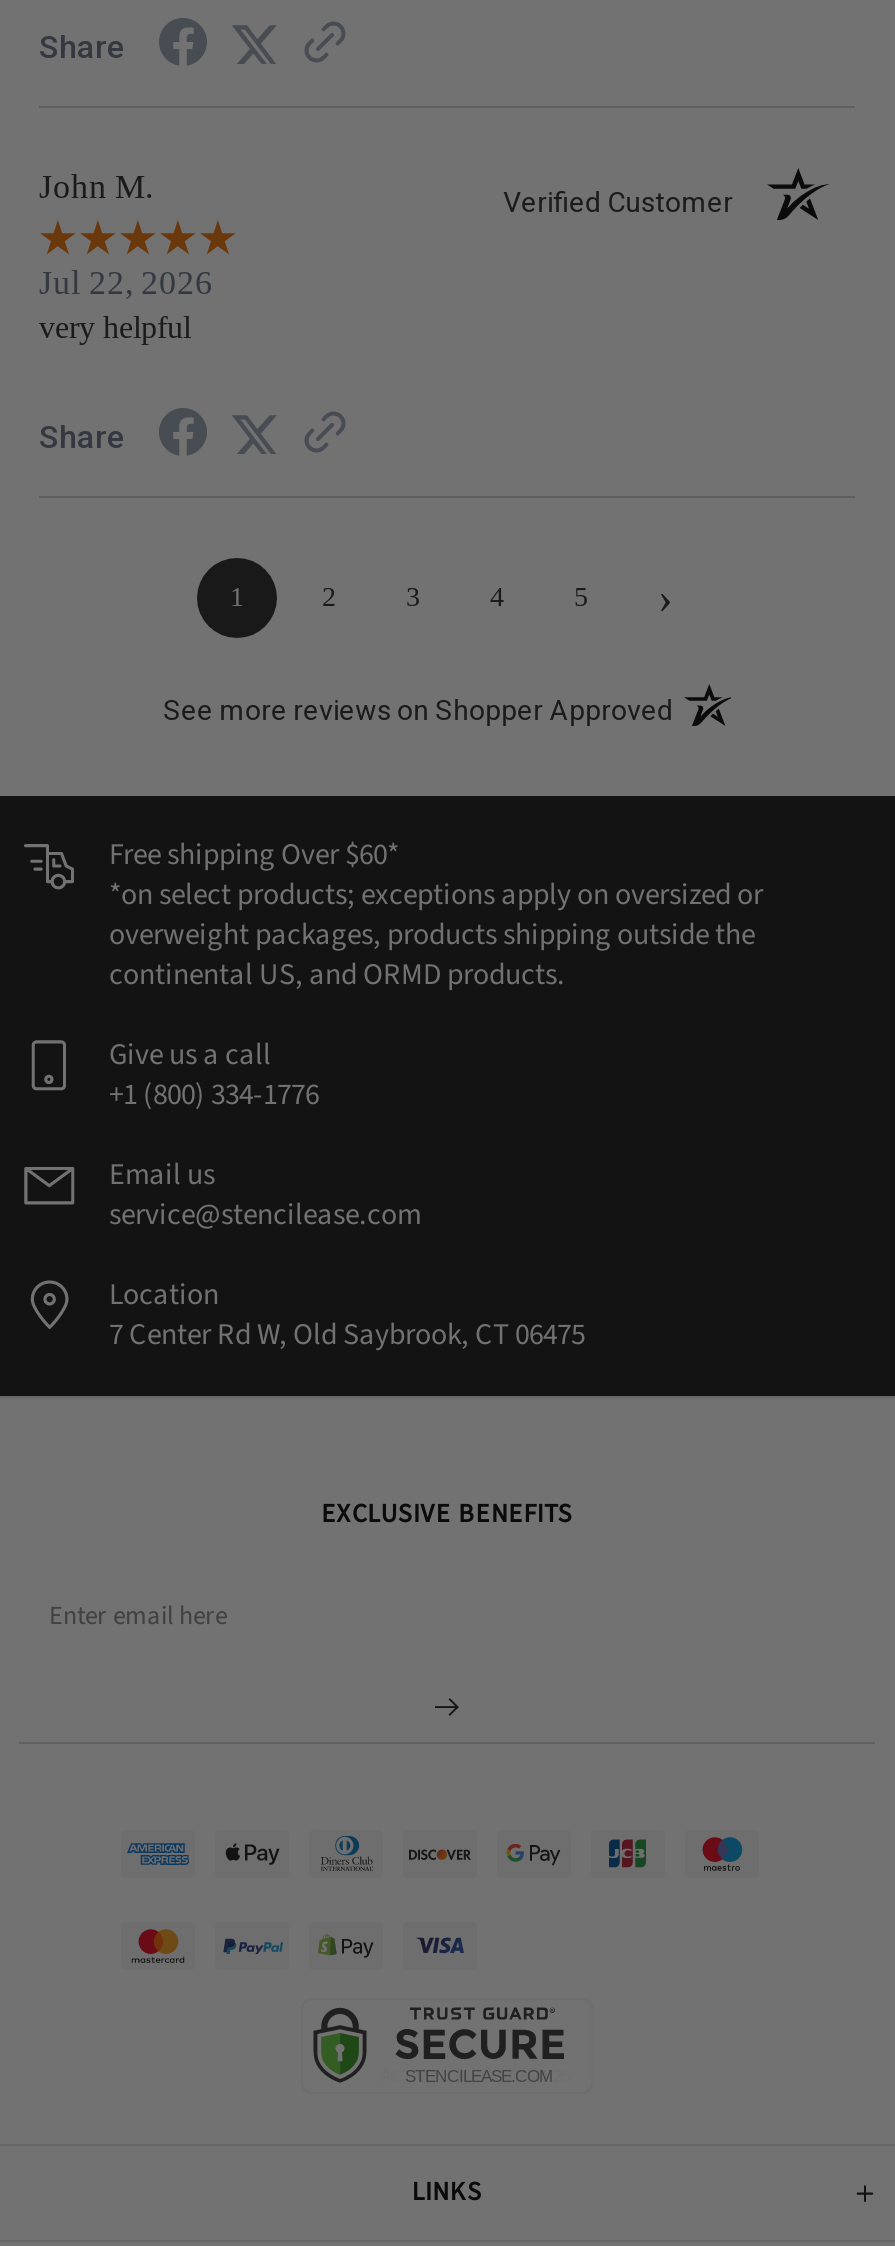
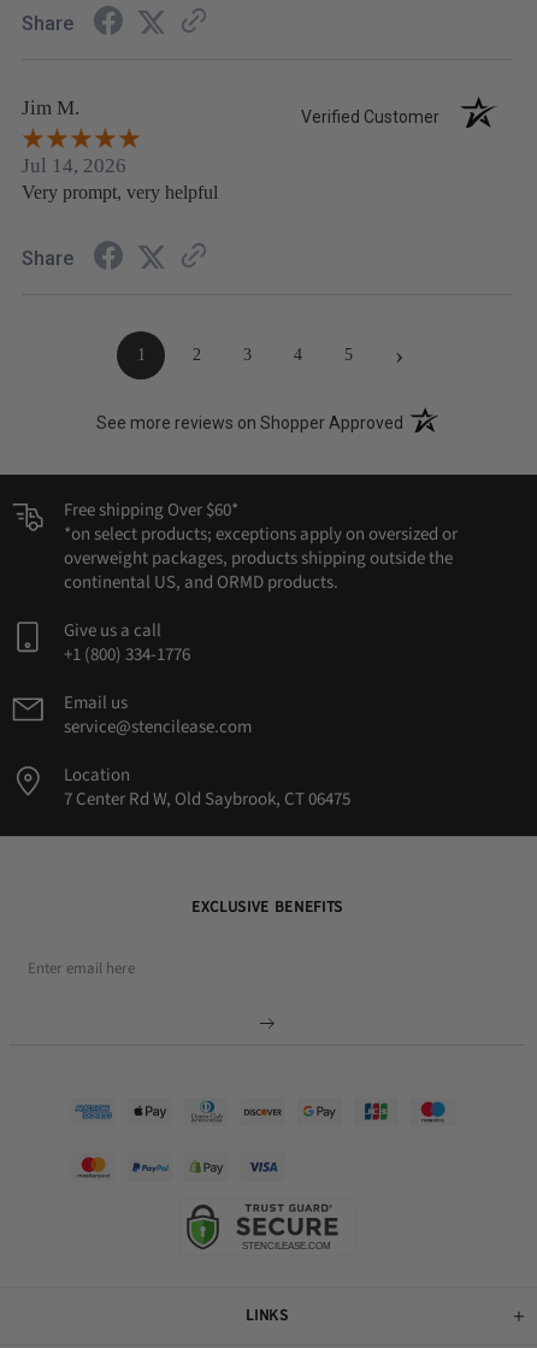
- John M.
+ Jim M.

- Jul 22, 2026
- very helpful
+ Jul 14, 2026
+ Very prompt, very helpful
